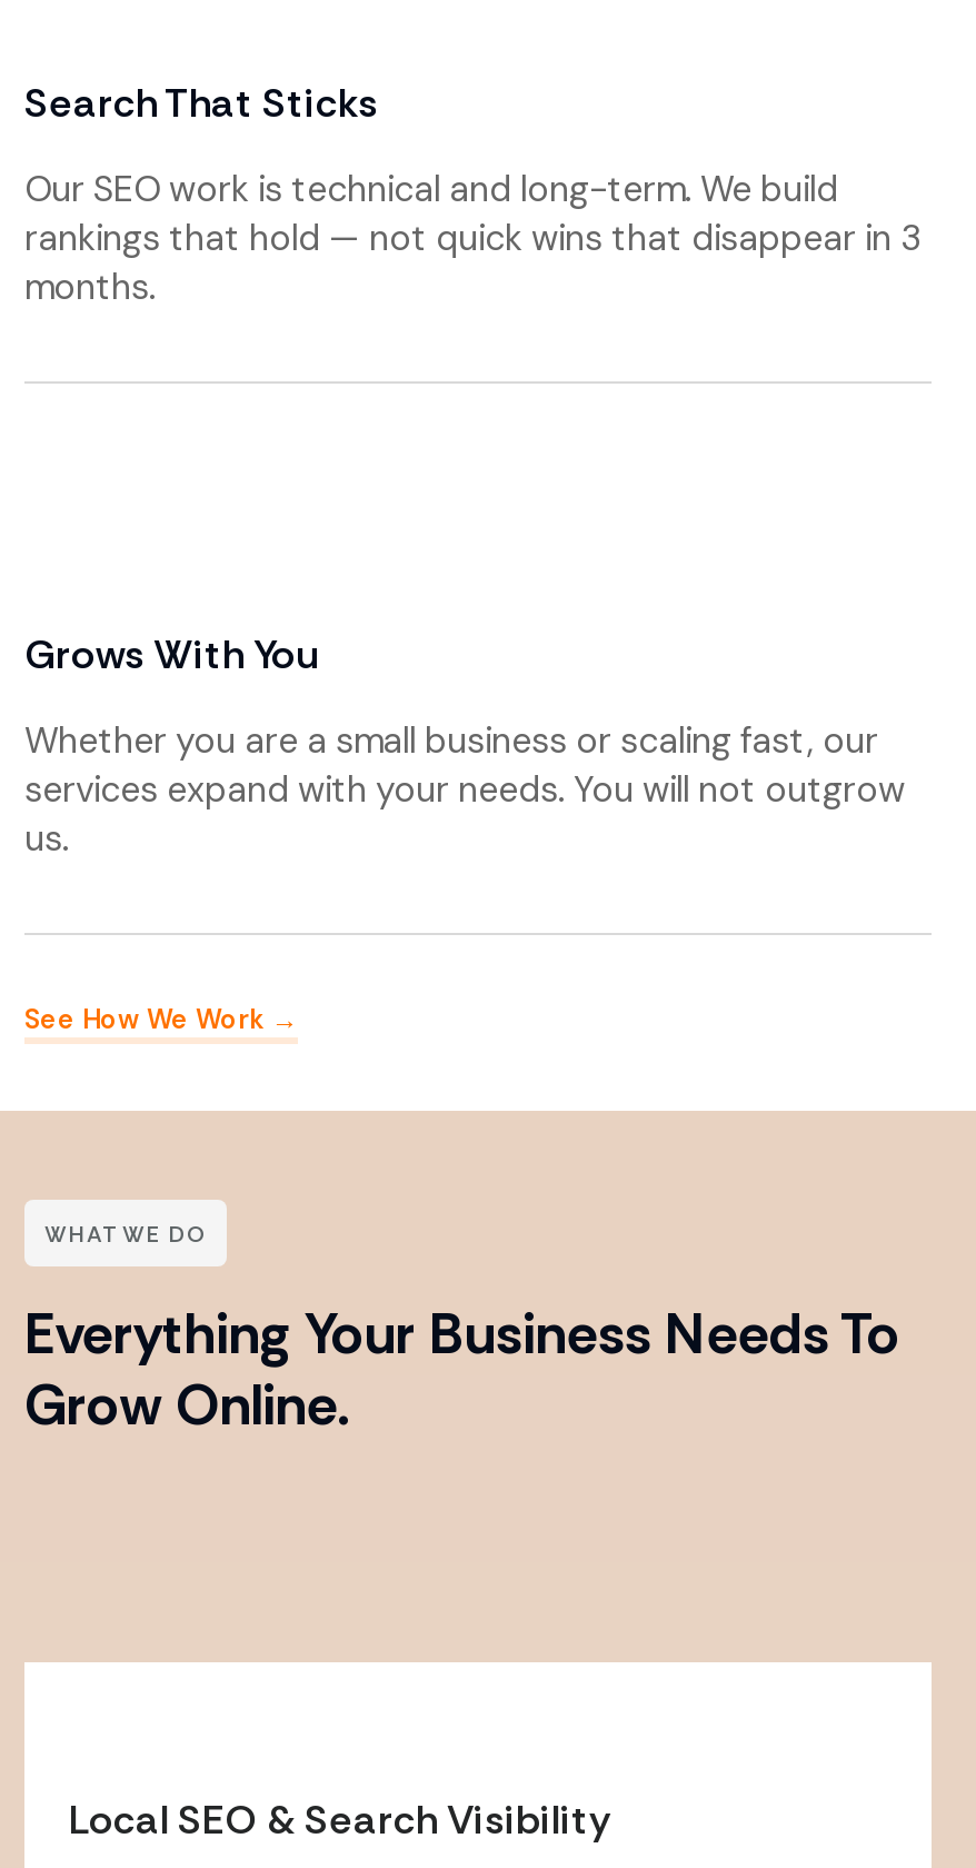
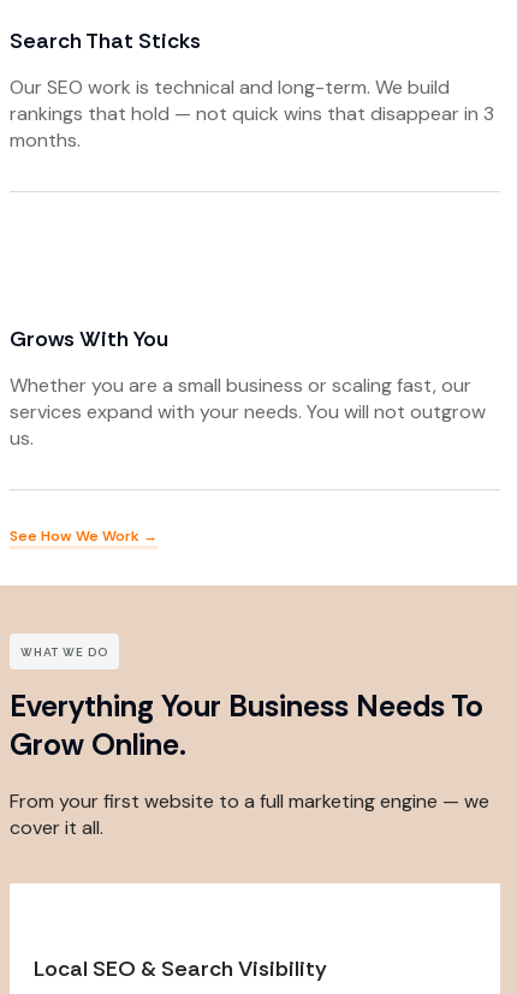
+ From your first website to a full marketing engine — we
+ cover it all.
